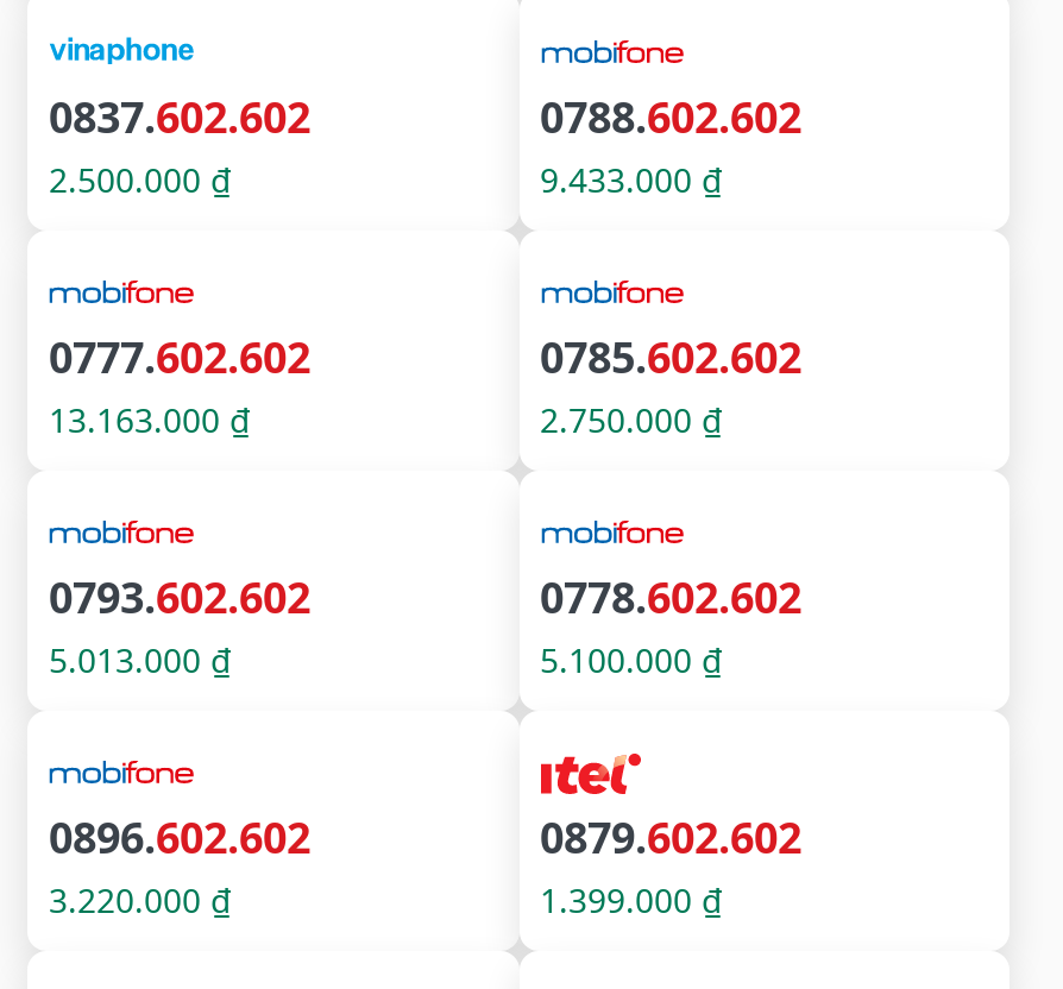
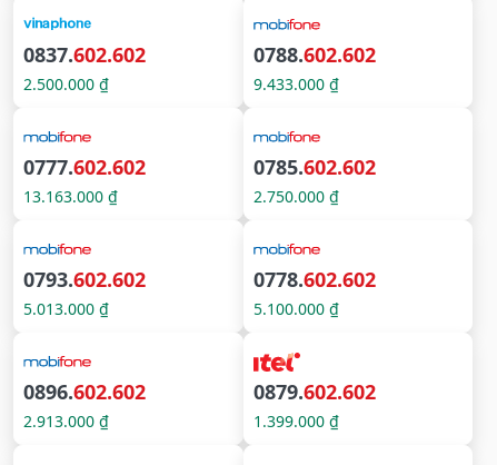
- 3.220.000 ₫
+ 2.913.000 ₫
